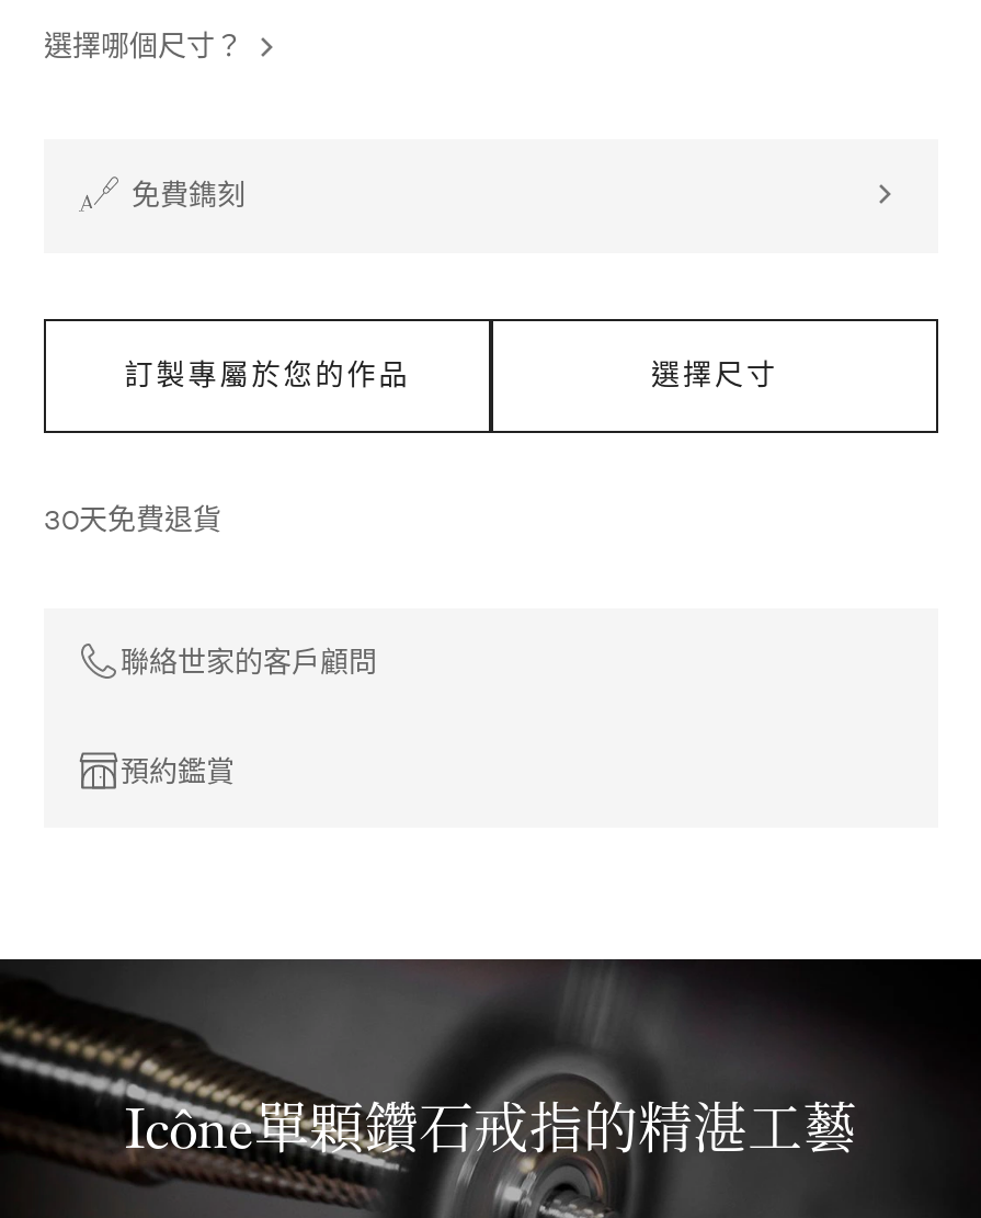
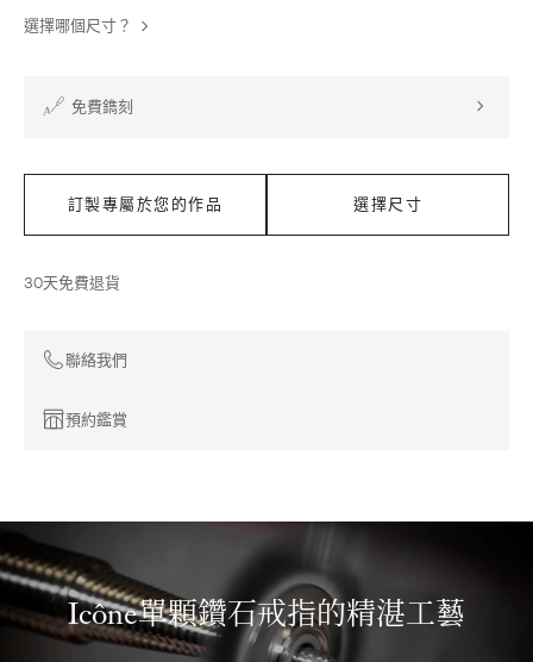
- 聯絡世家的客戶顧問
+ 聯絡我們
